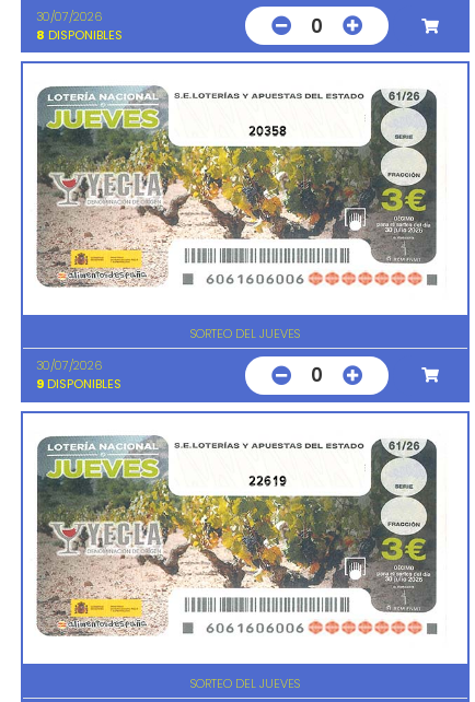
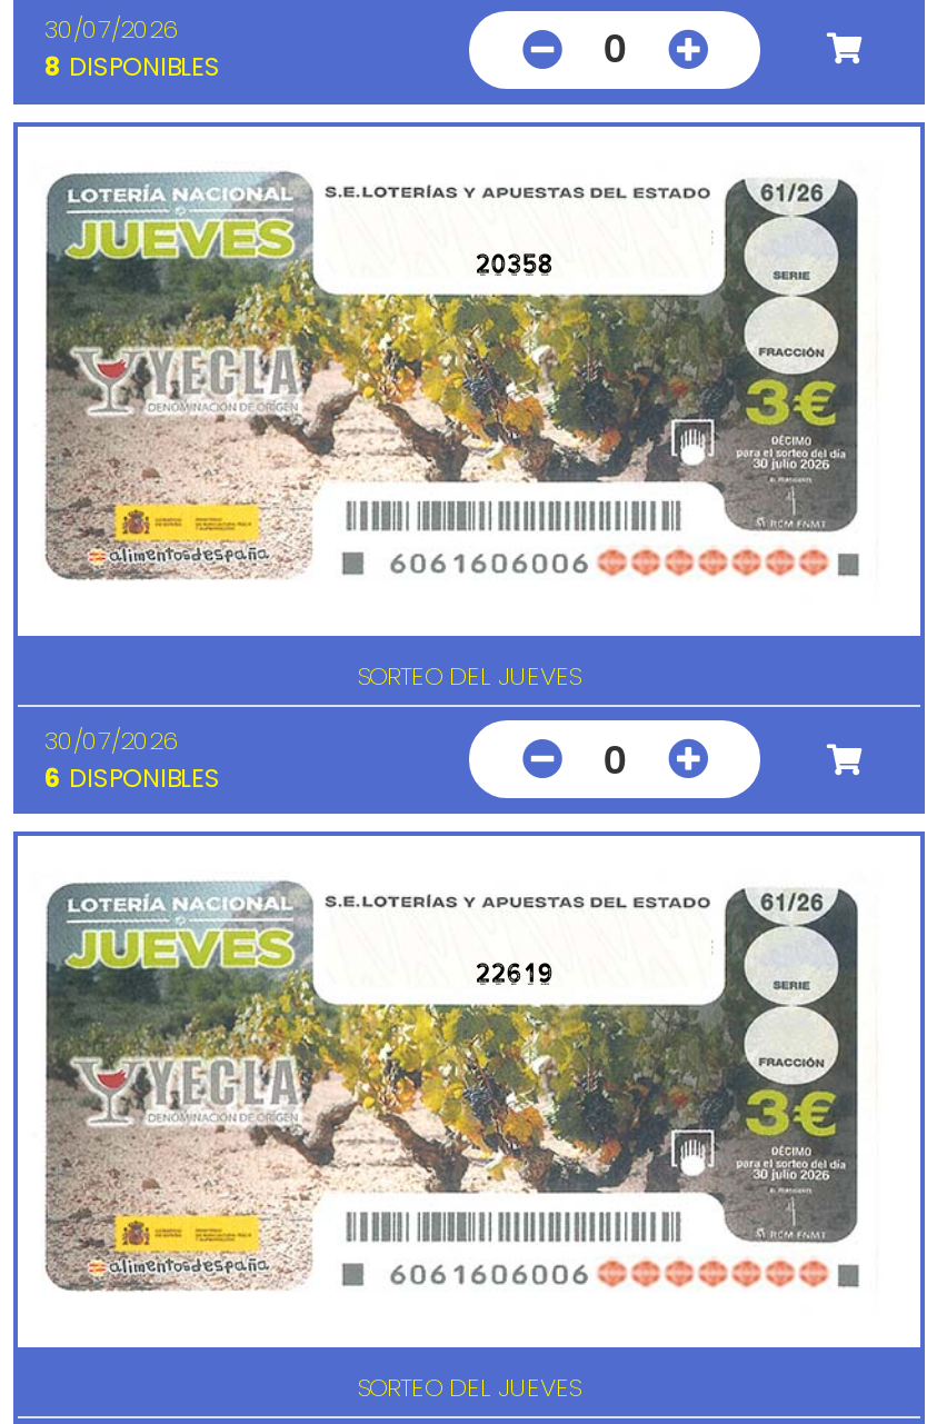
- 9 DISPONIBLES
+ 6 DISPONIBLES
